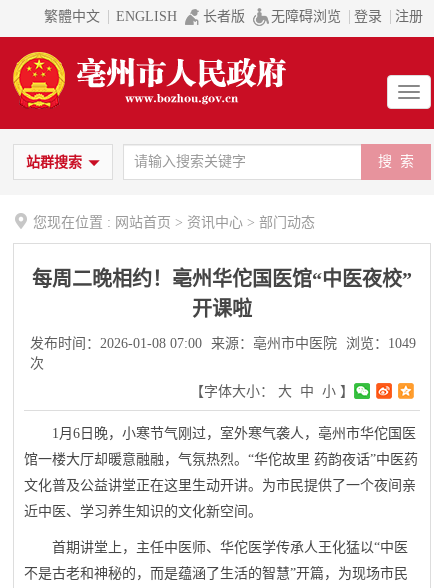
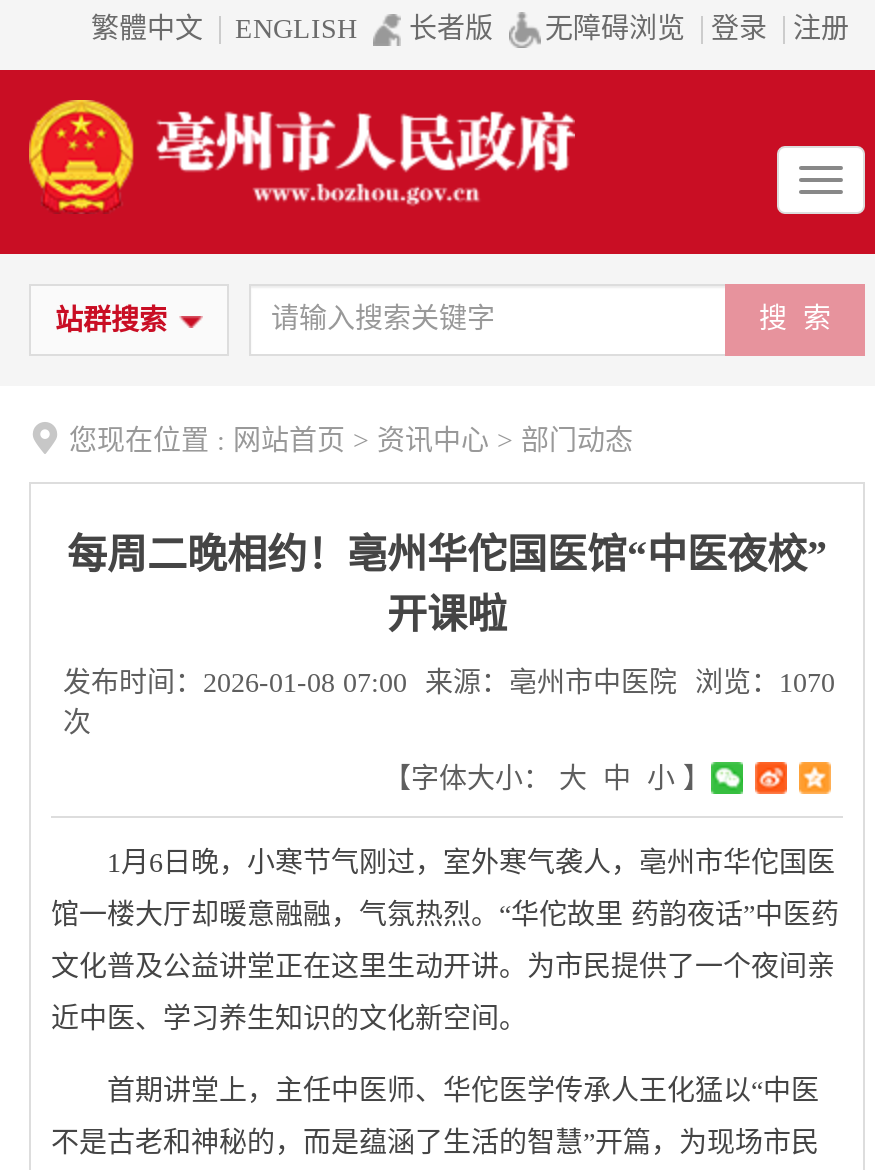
- 发布时间：2026-01-08 07:00 来源：亳州市中医院 浏览：1049
+ 发布时间：2026-01-08 07:00 来源：亳州市中医院 浏览：1070
